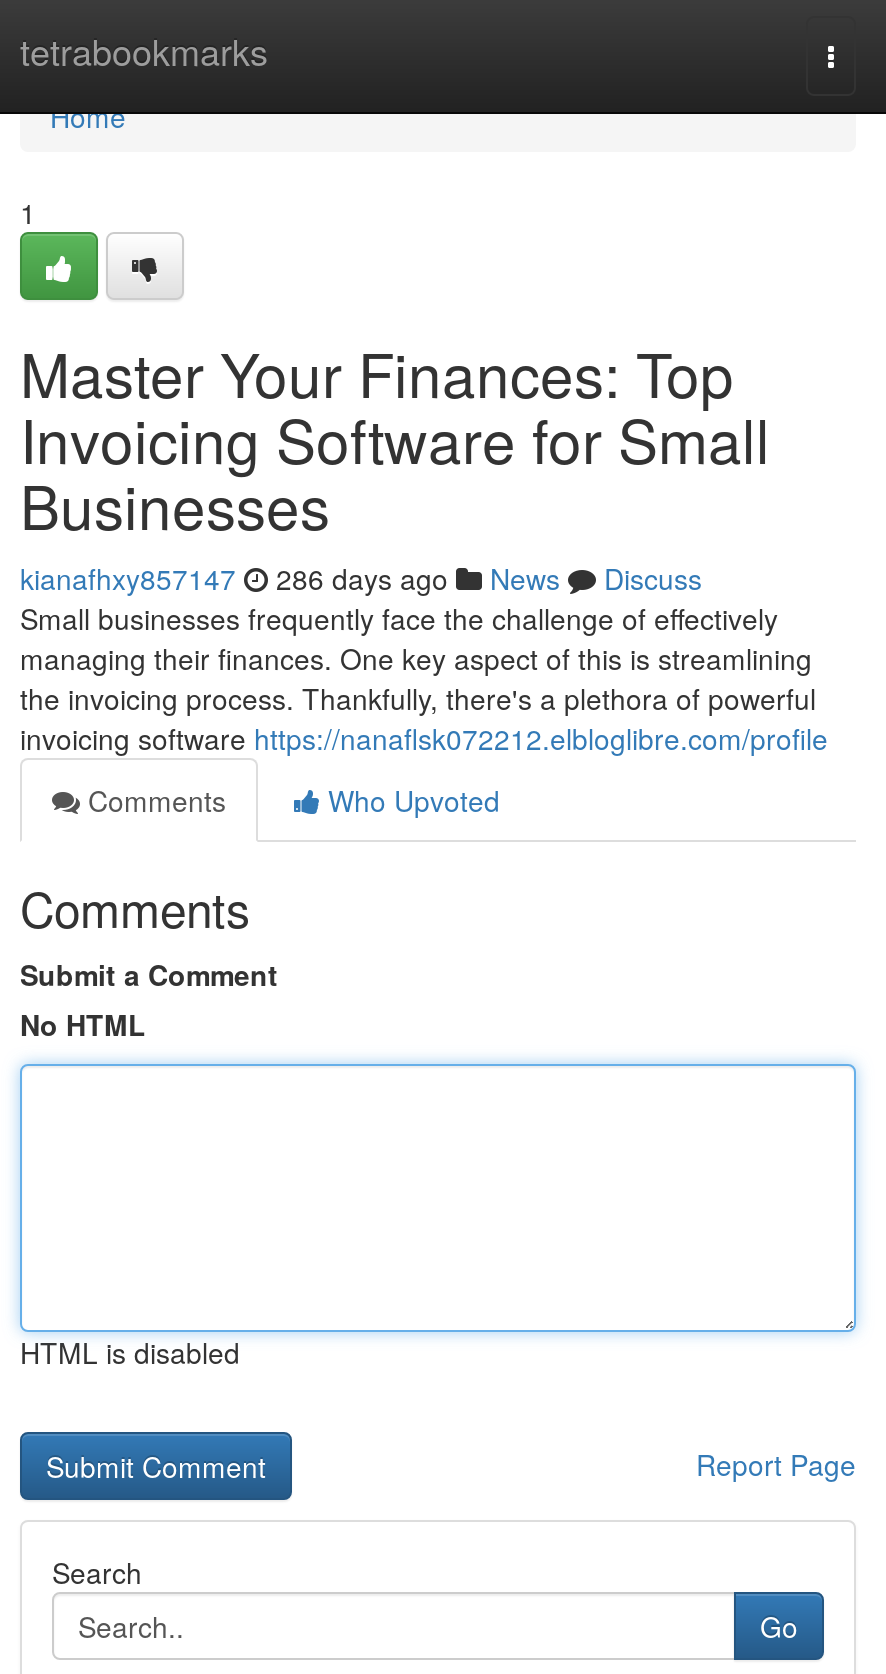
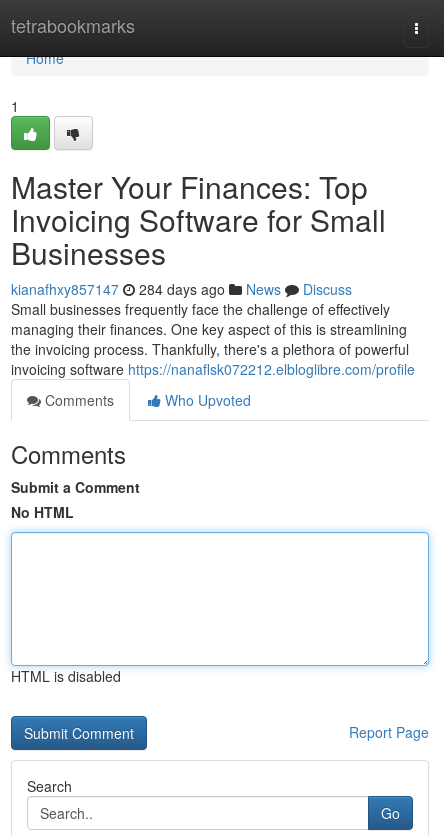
- kianafhxy857147 286 days ago News Discuss
+ kianafhxy857147 284 days ago News Discuss
